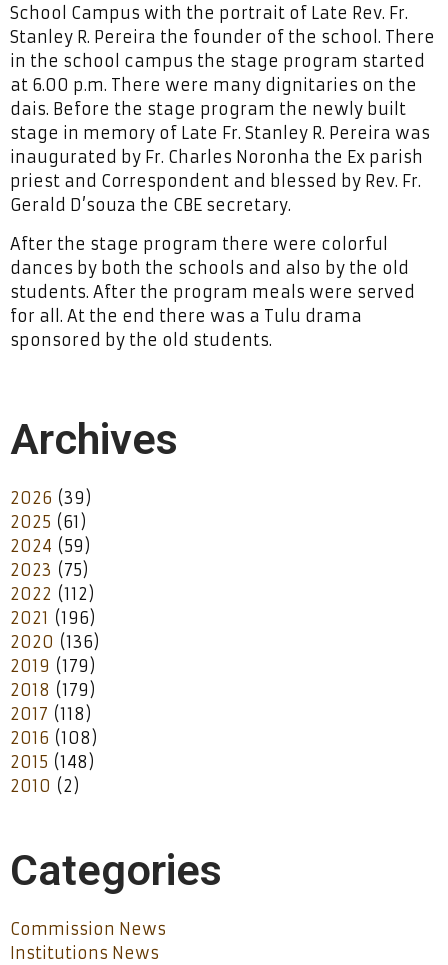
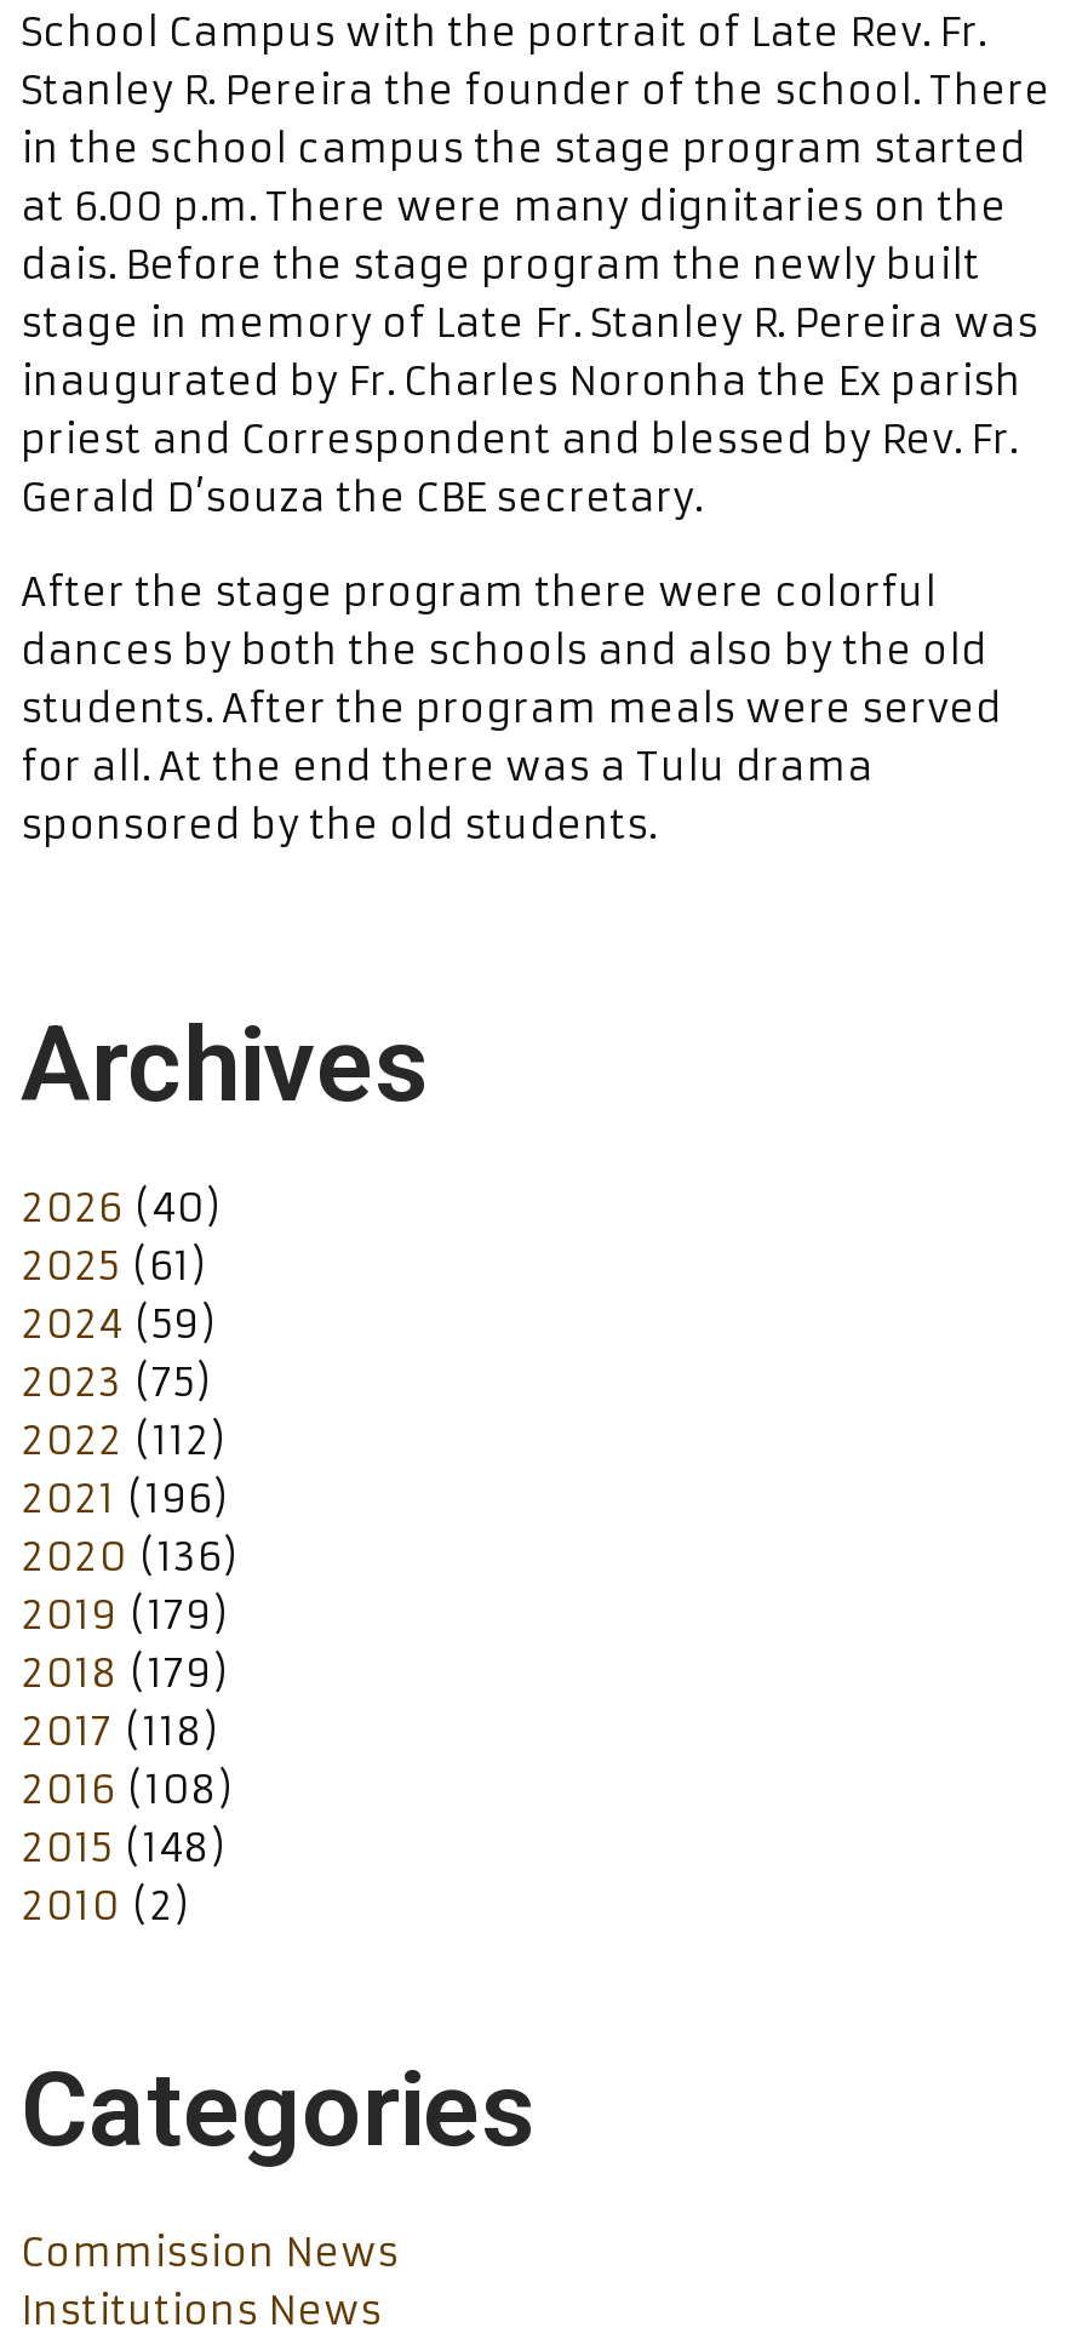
- 2026 (39)
+ 2026 (40)
